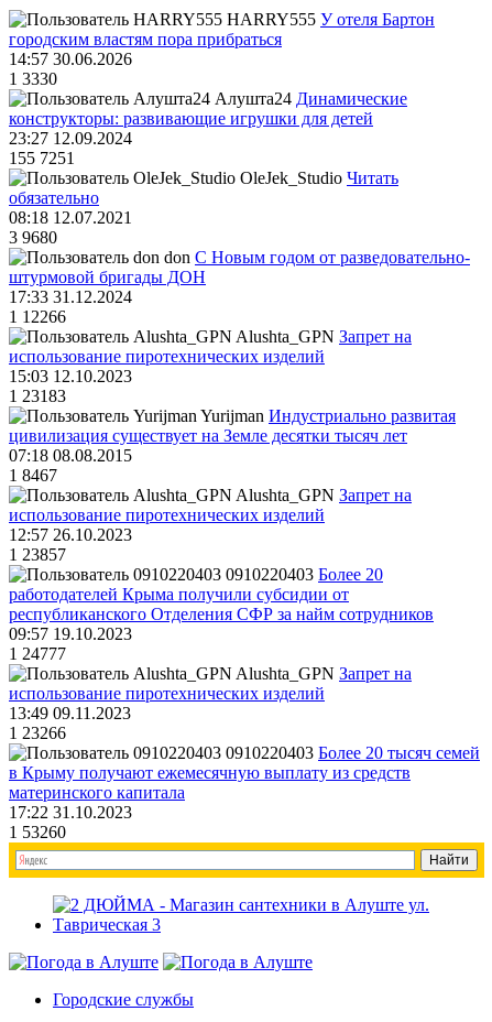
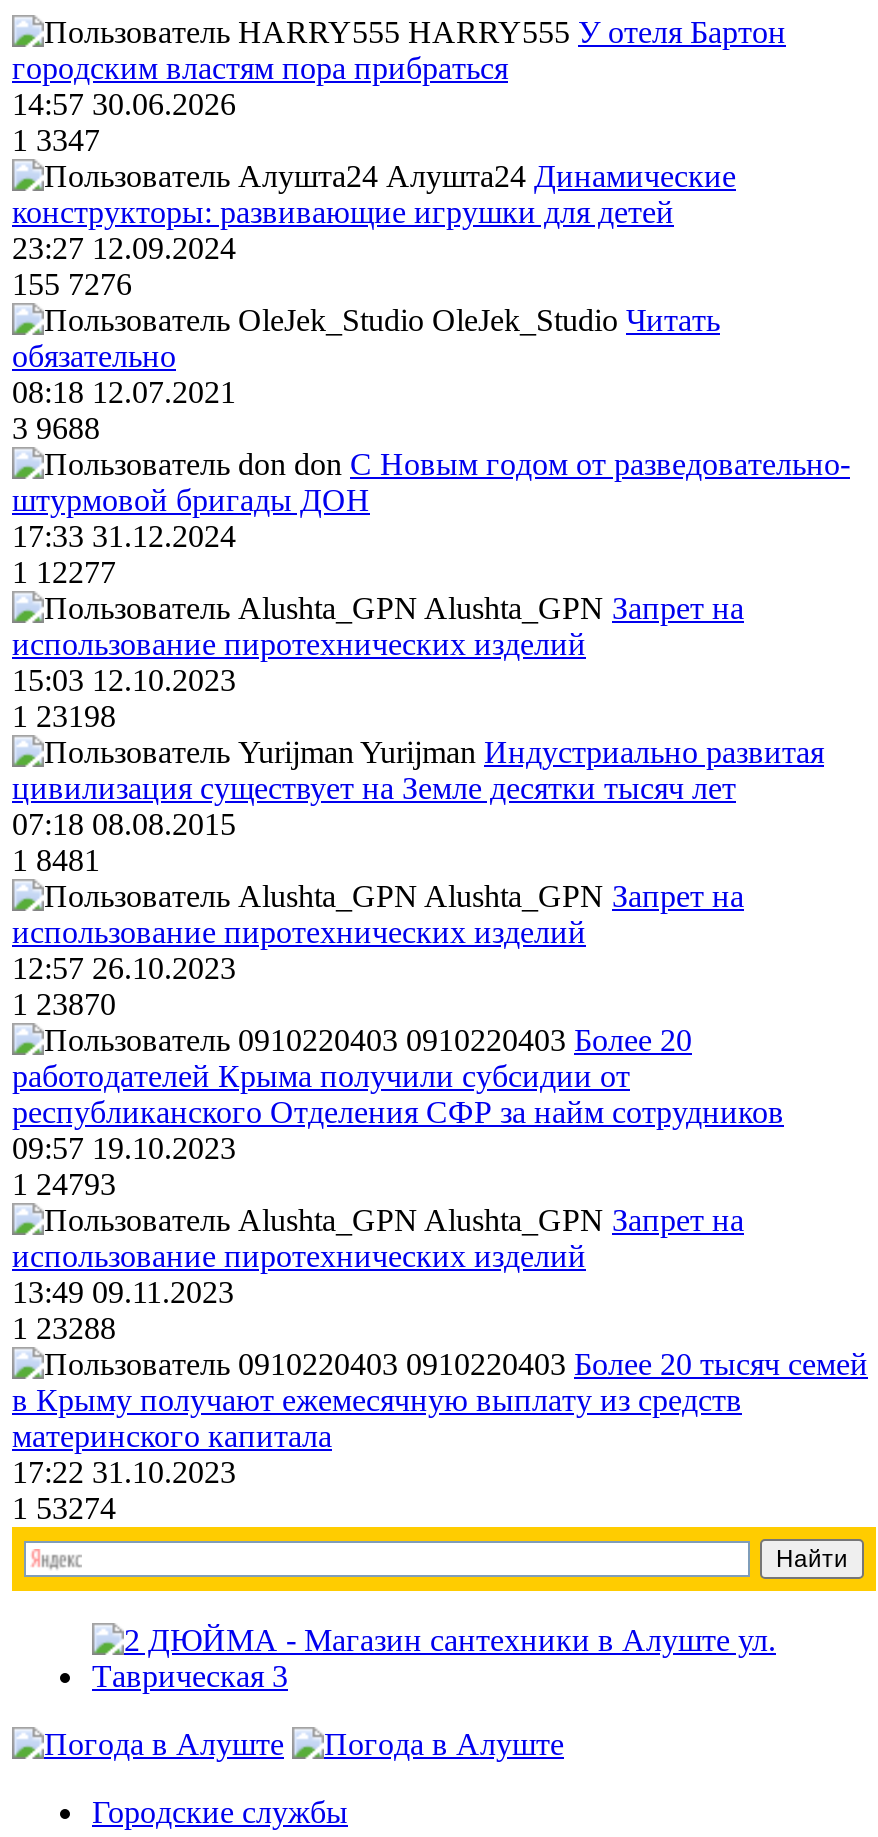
- 1 3330
+ 1 3347

- 155 7251
+ 155 7276

- 3 9680
+ 3 9688

- 1 12266
+ 1 12277

- 1 23183
+ 1 23198

- 1 8467
+ 1 8481

- 1 23857
+ 1 23870

- 1 24777
+ 1 24793

- 1 23266
+ 1 23288

- 1 53260
+ 1 53274
